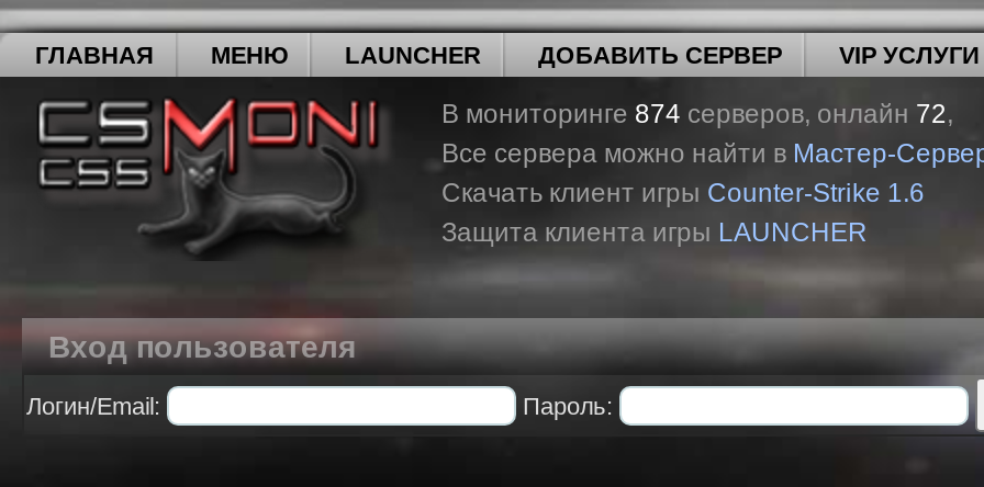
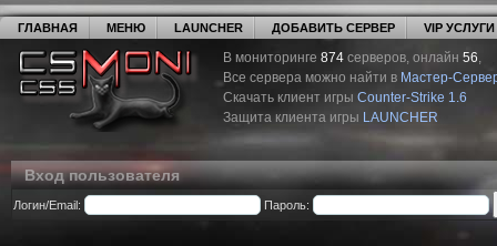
- В мониторинге 874 серверов, онлайн 72,
+ В мониторинге 874 серверов, онлайн 56,
